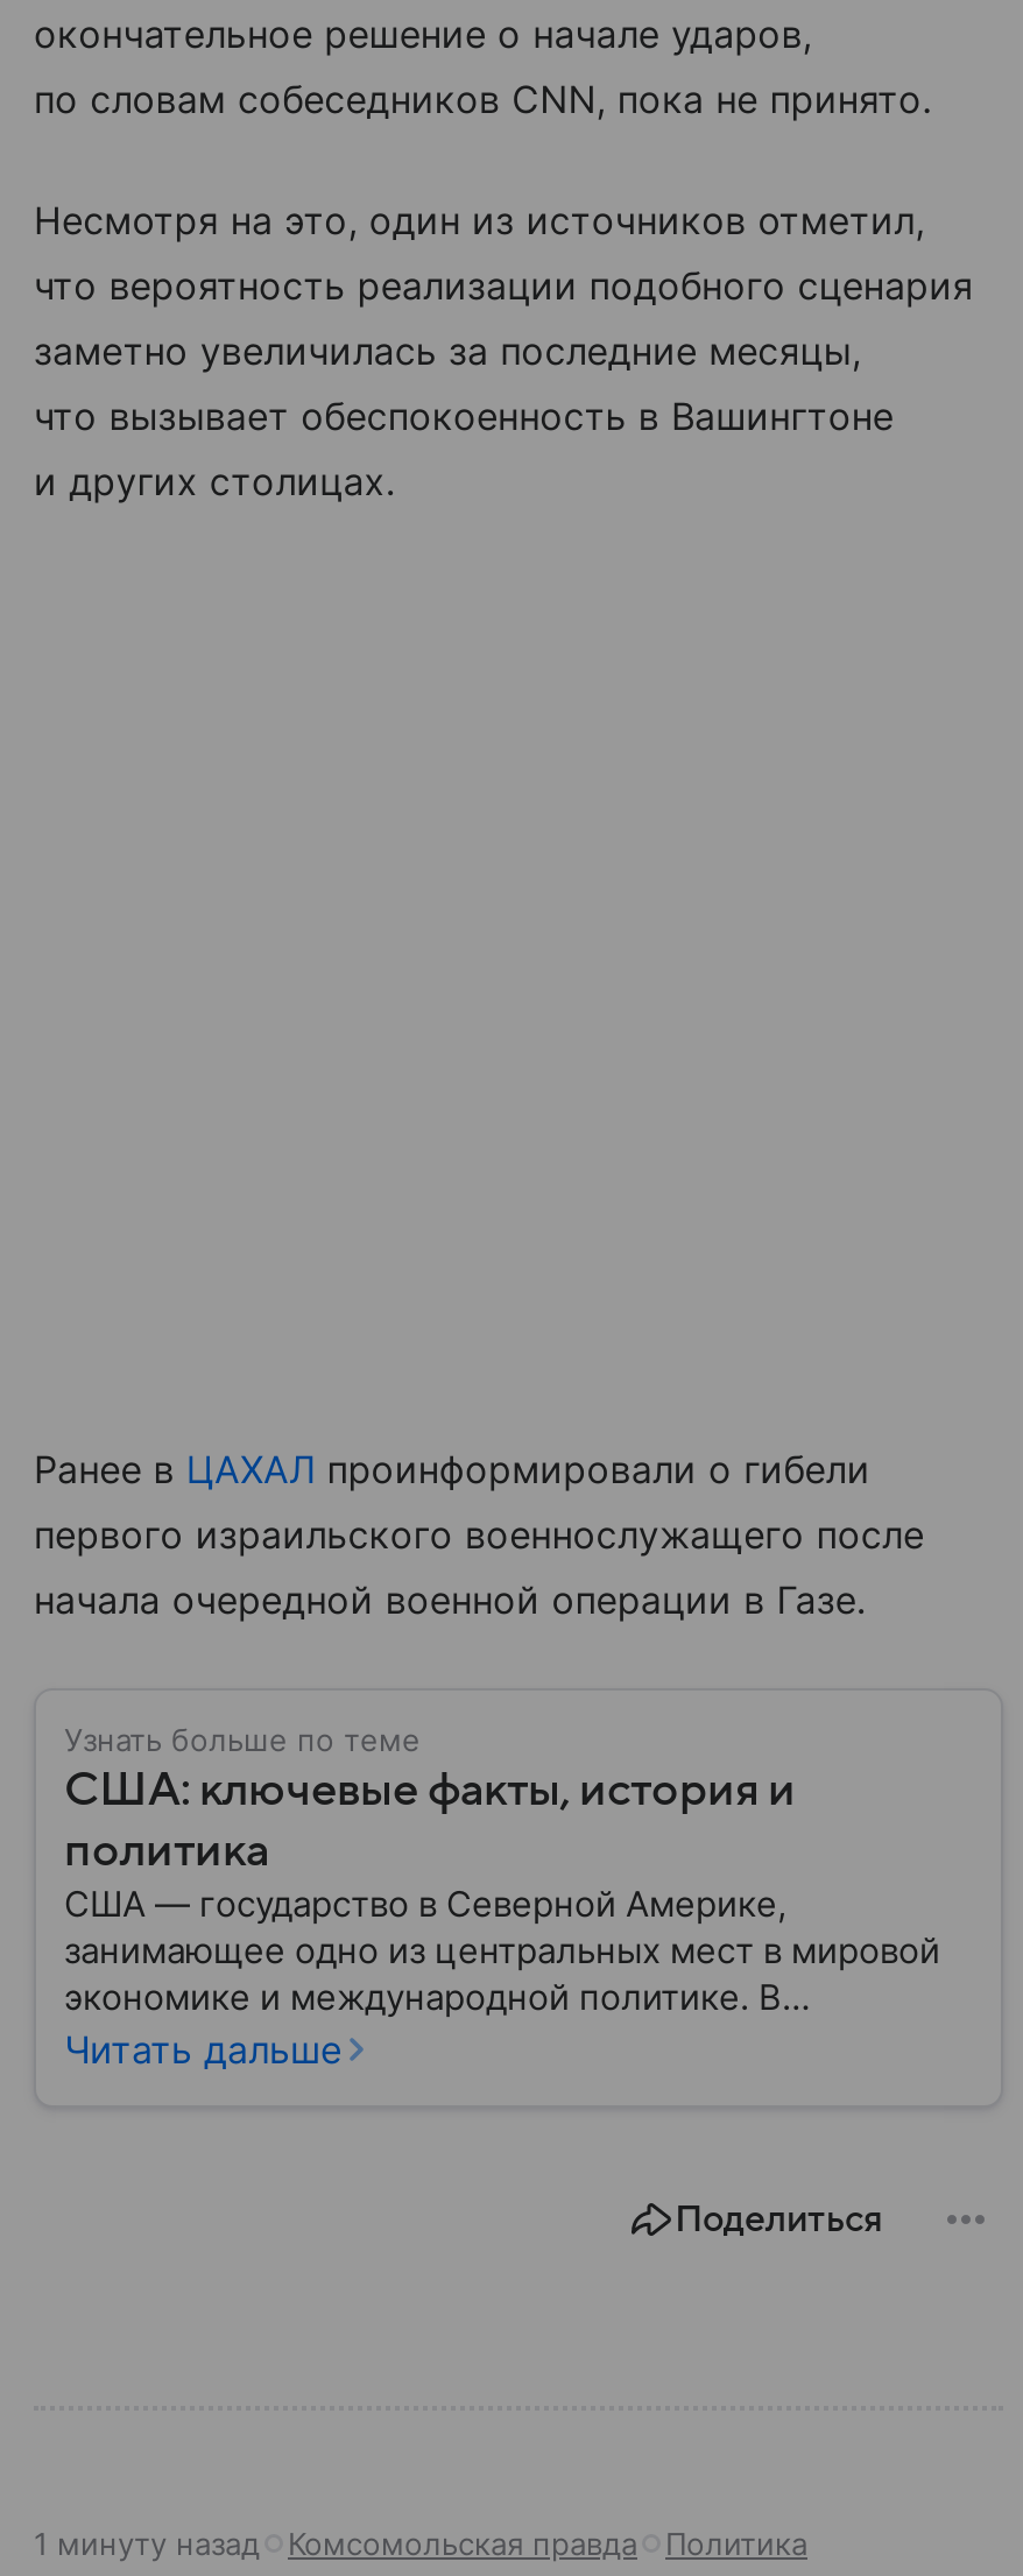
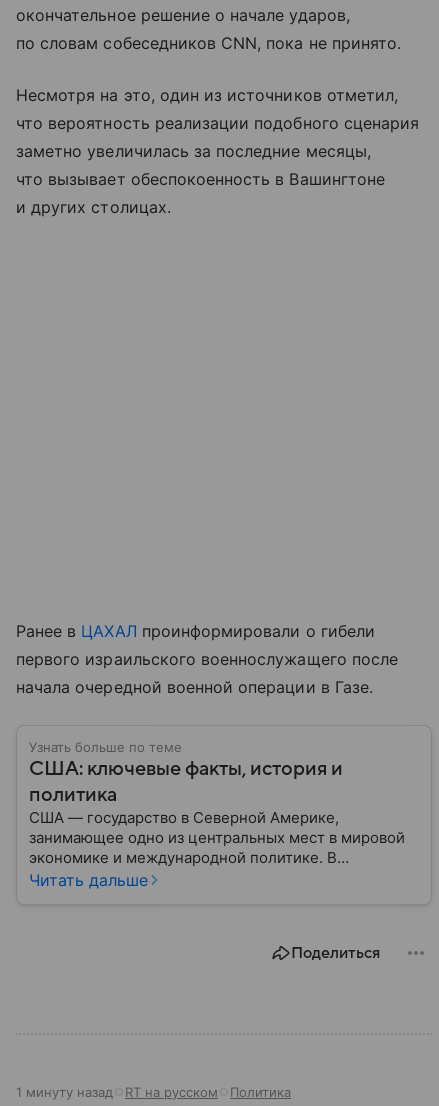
- Комсомольская правда
+ RT на русском
